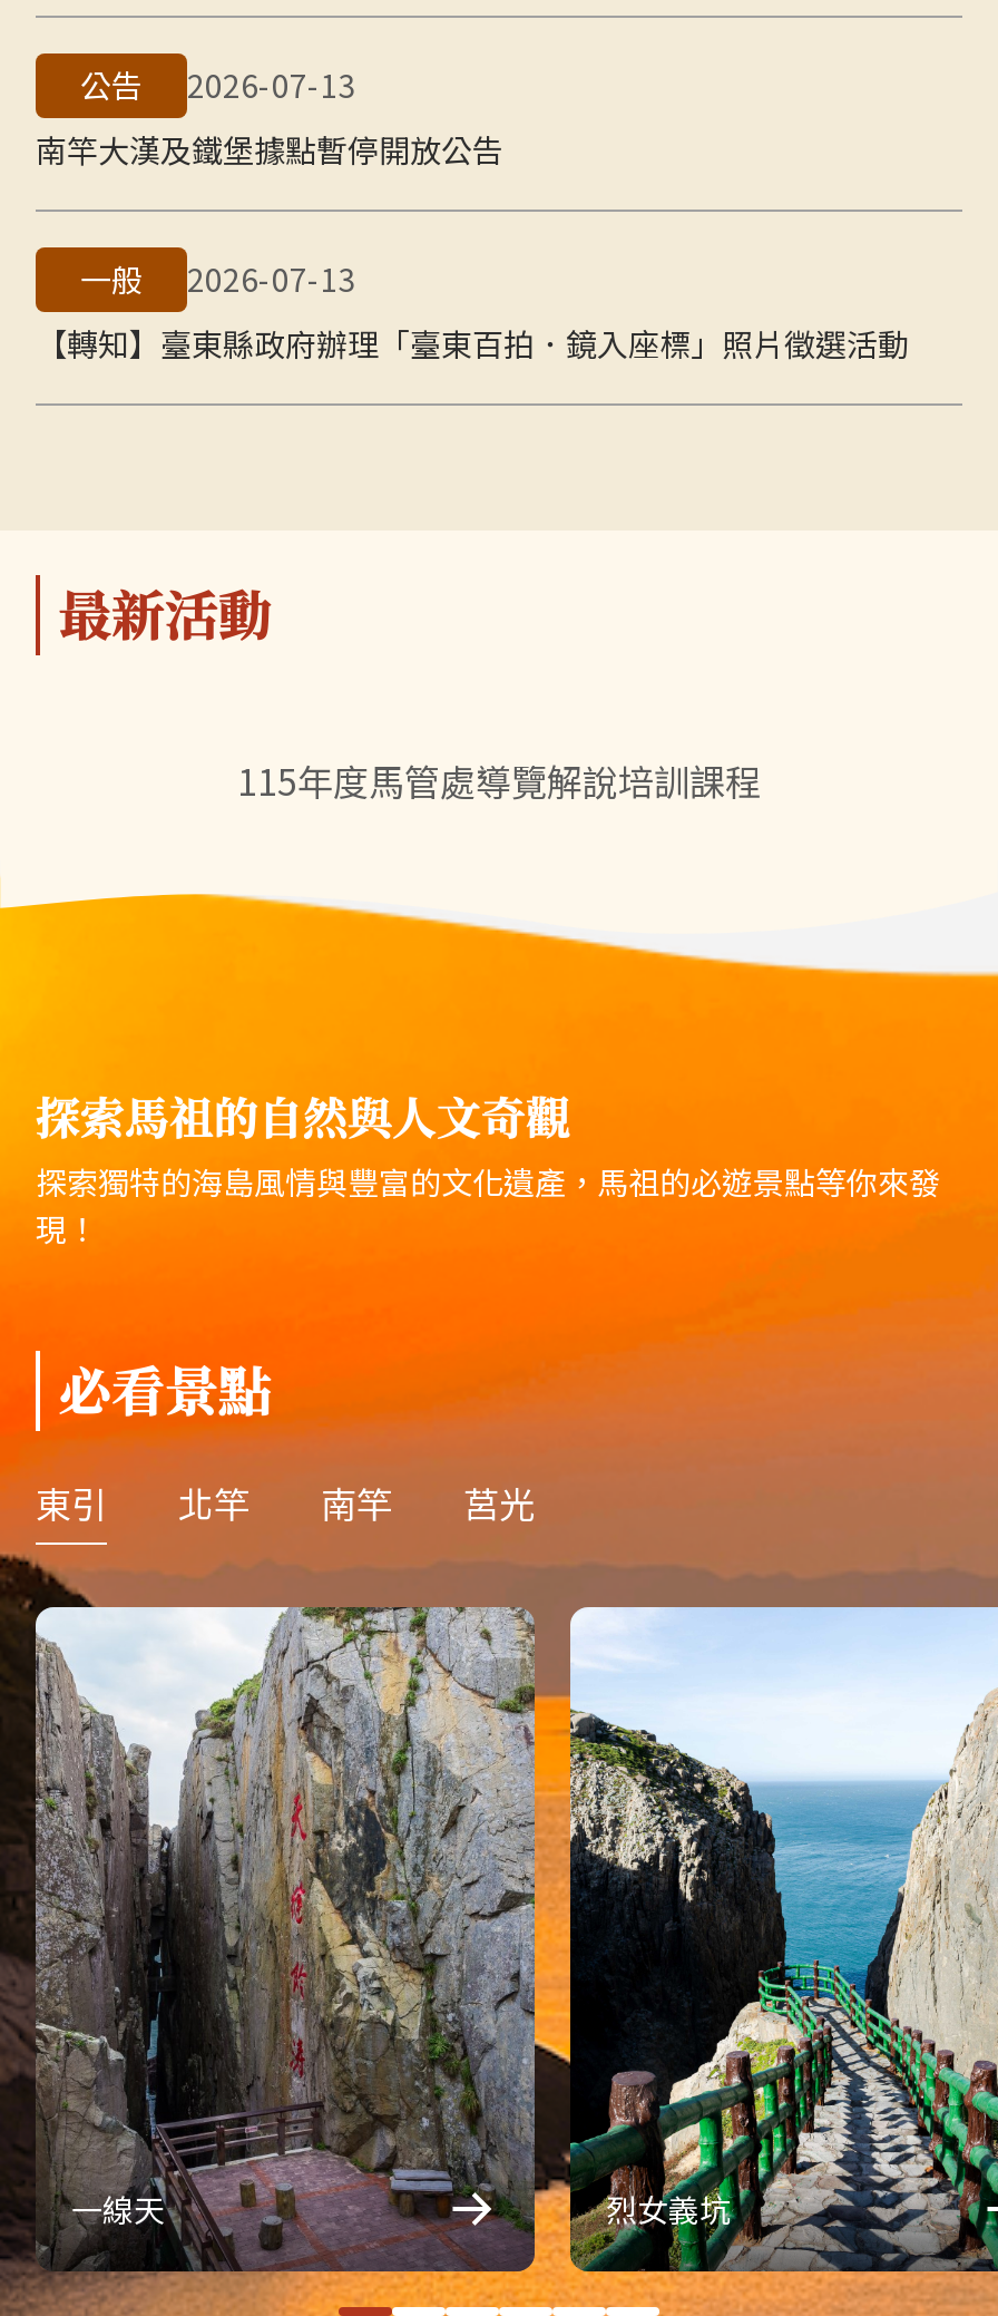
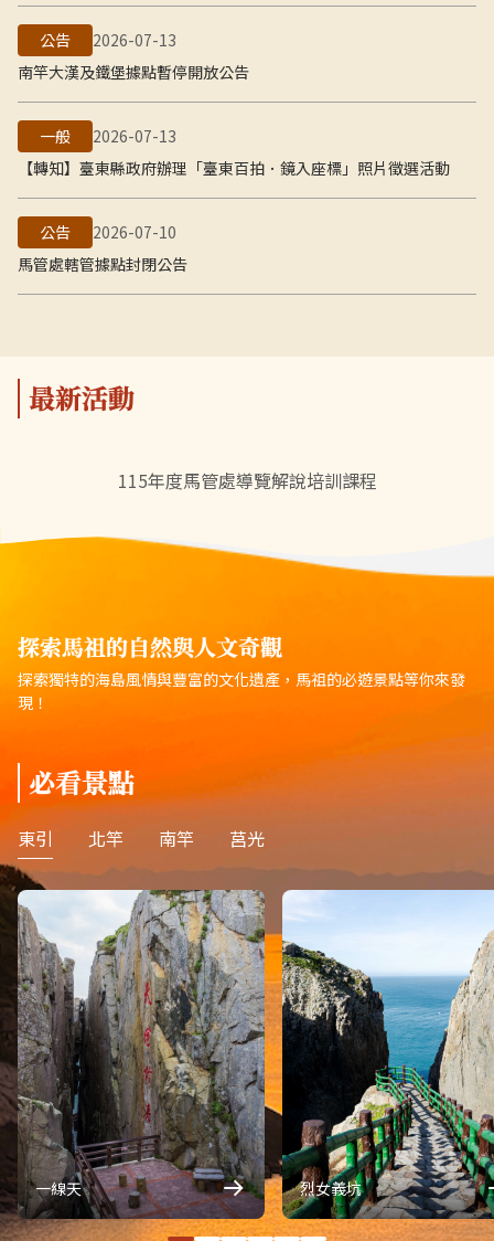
+ 公告
+ 2026-07-10
+ 馬管處轄管據點封閉公告
